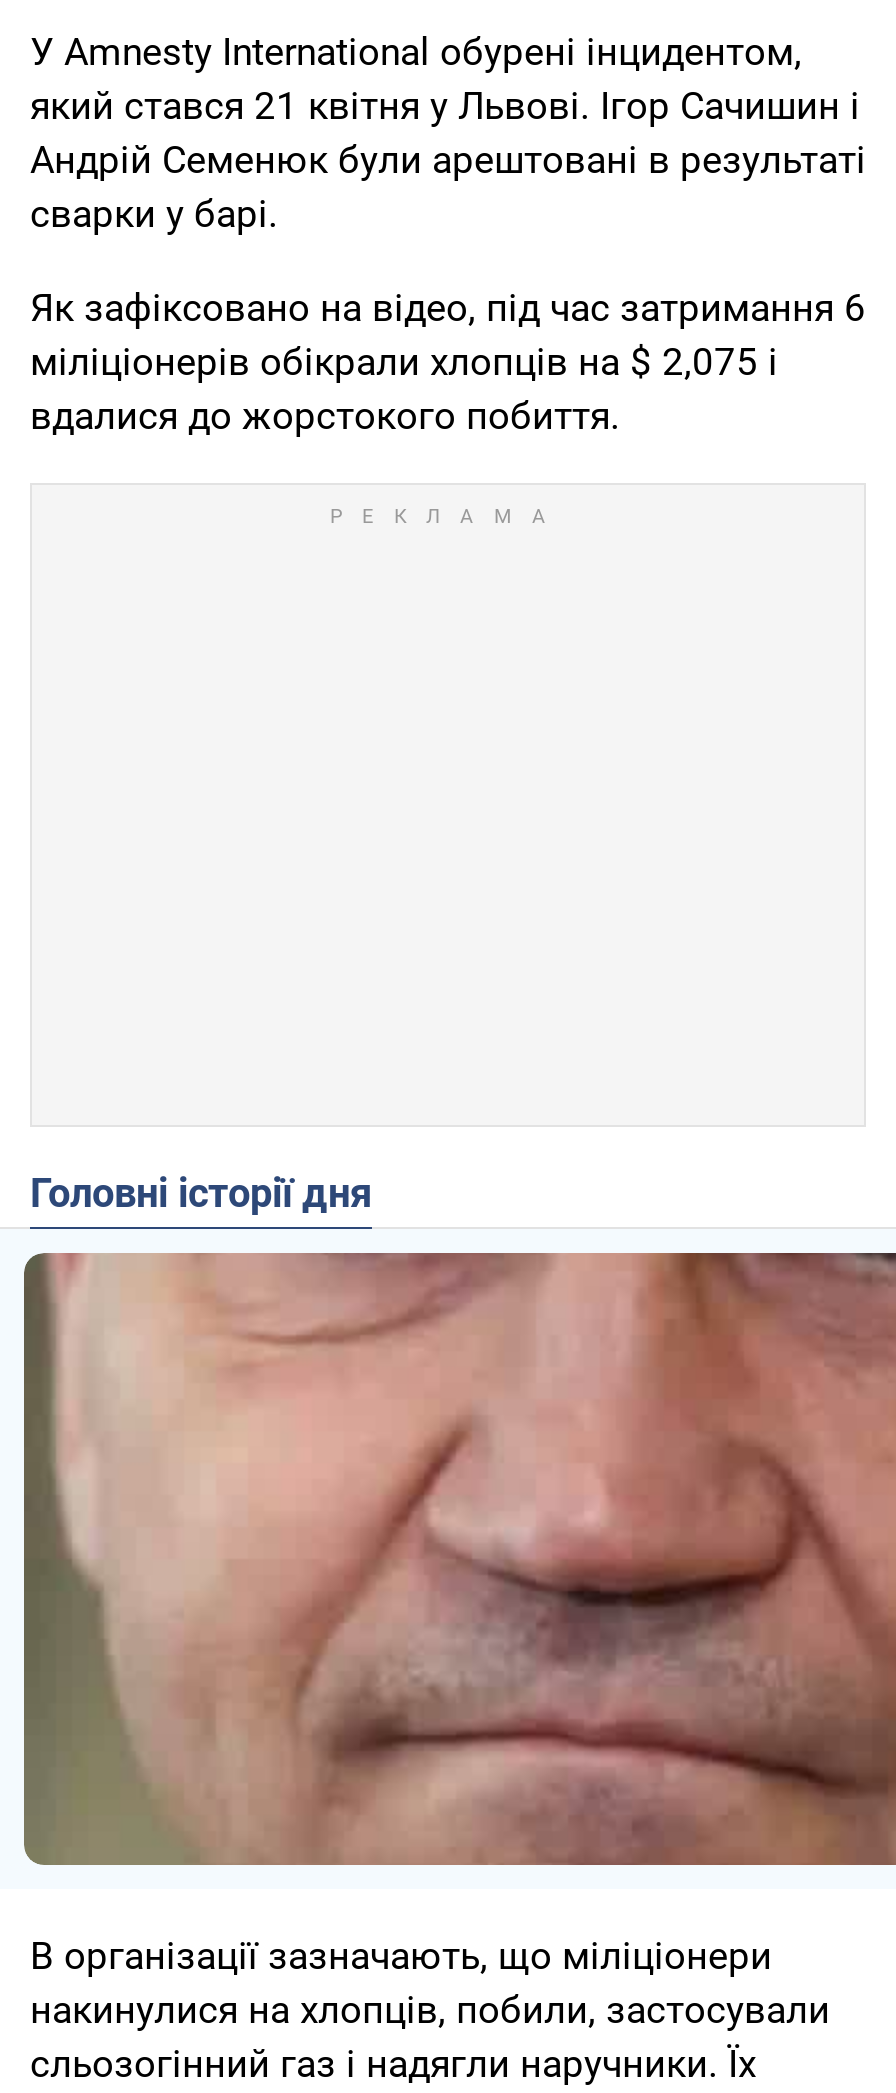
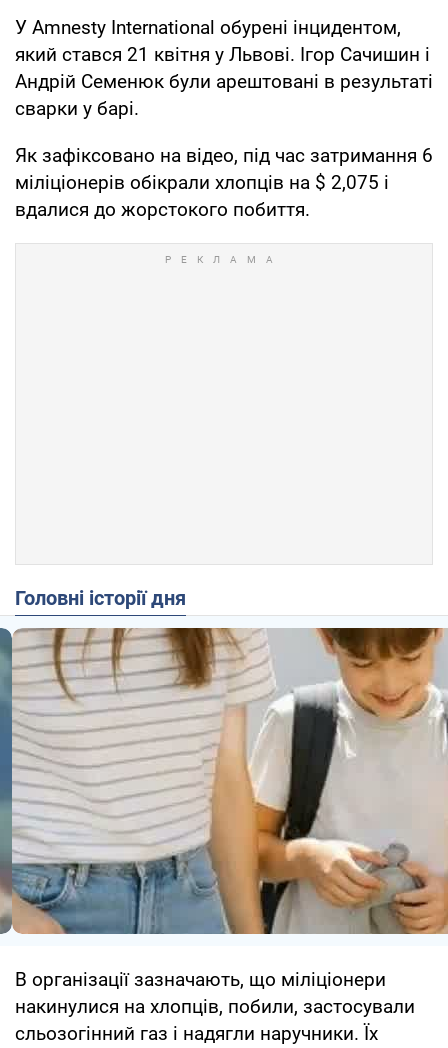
- [image]
+ [image]
